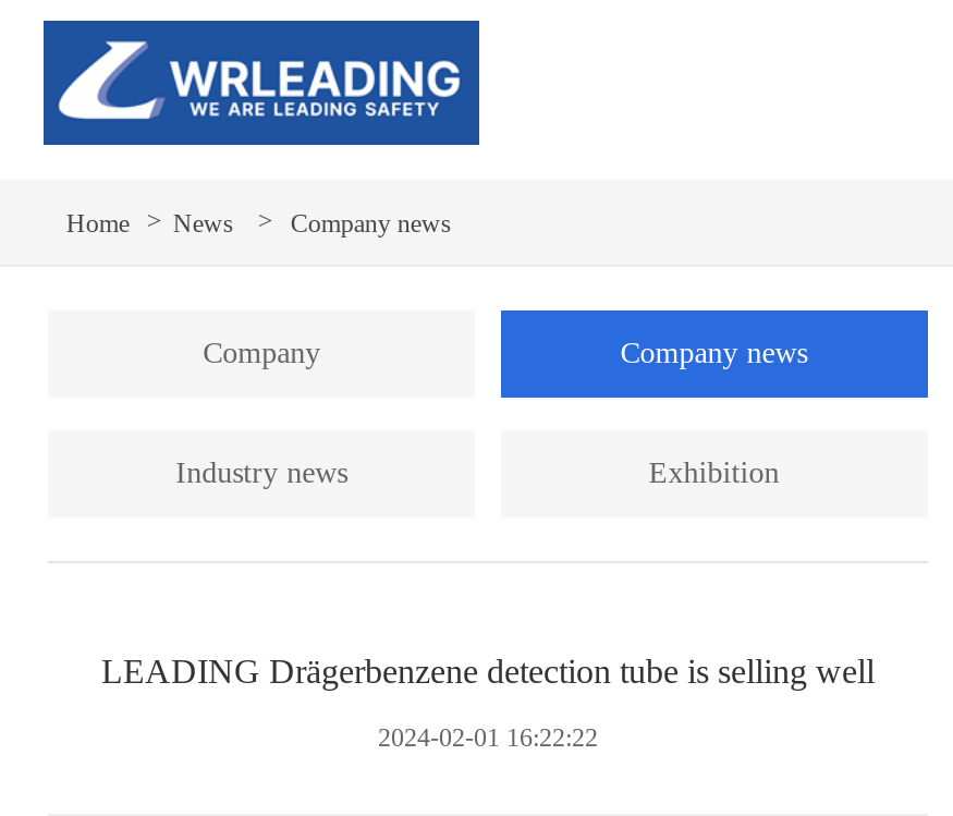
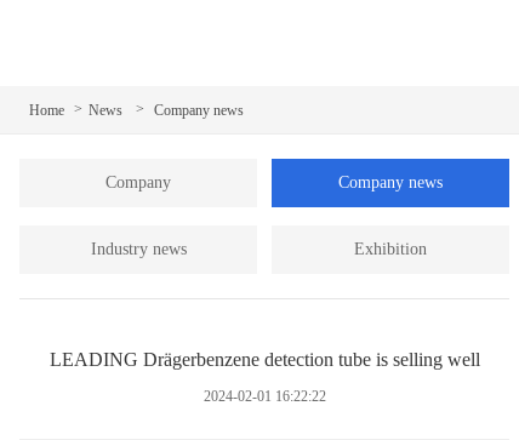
- [image]
